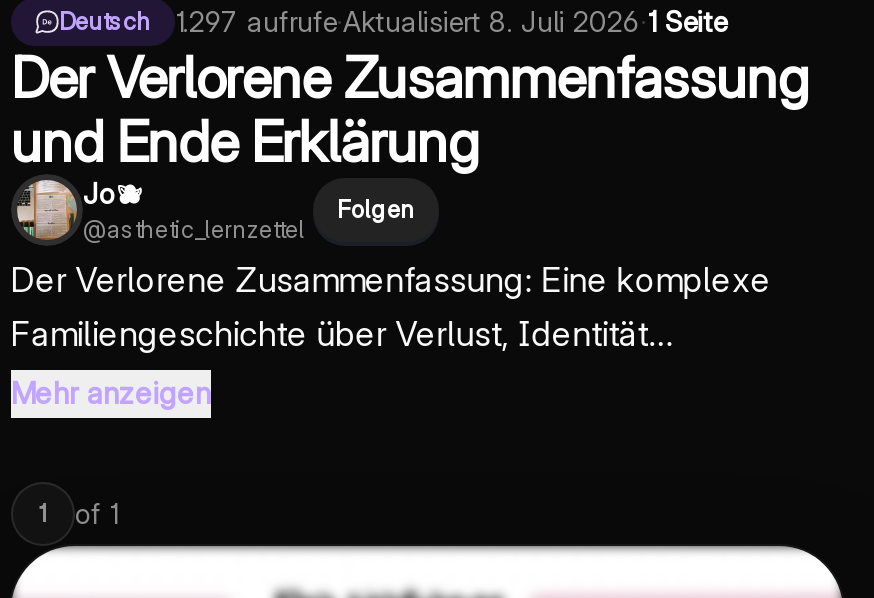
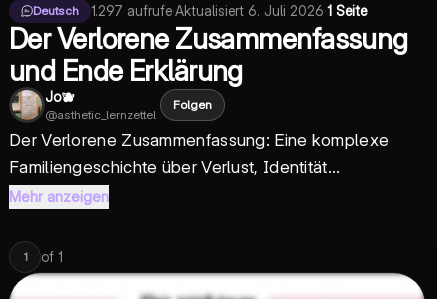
- 1.297 aufrufe · Aktualisiert 8. Juli 2026 · 1 Seite
+ 1.297 aufrufe · Aktualisiert 6. Juli 2026 · 1 Seite
